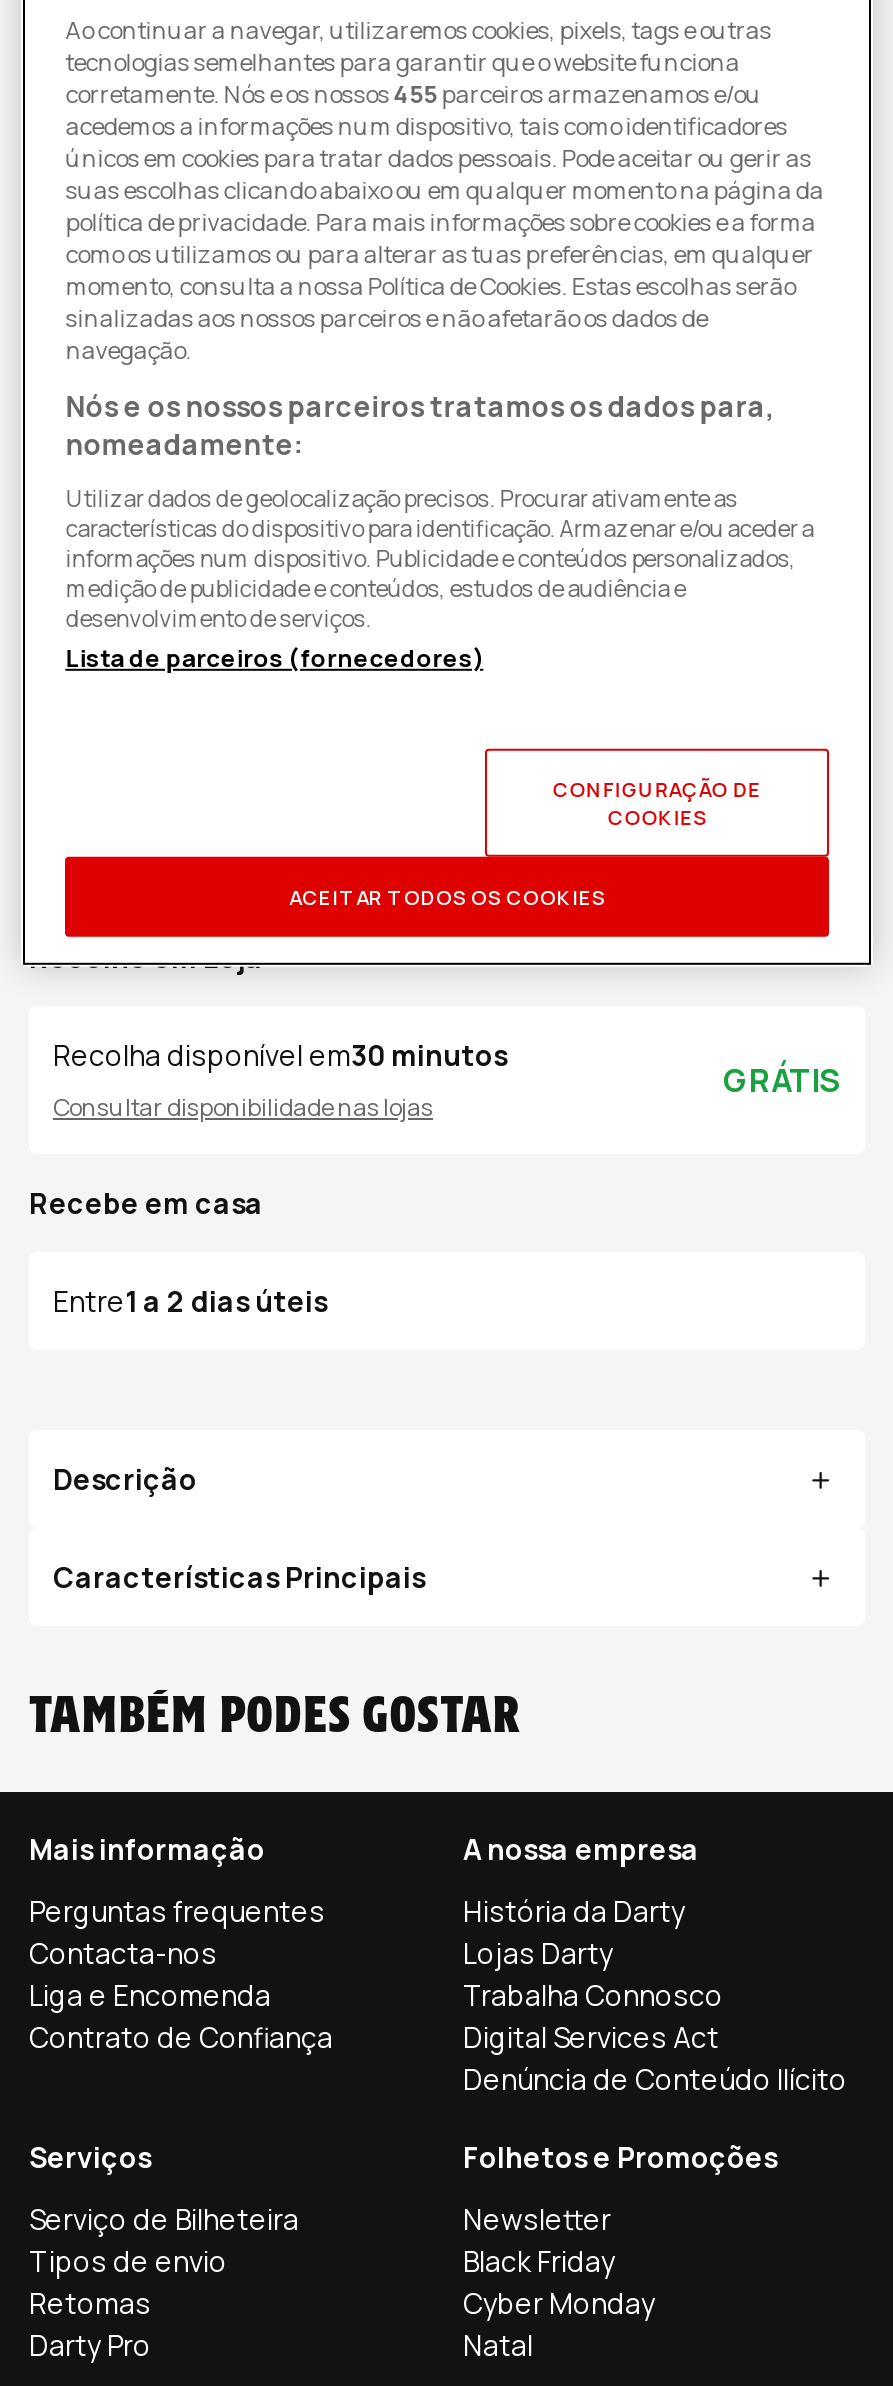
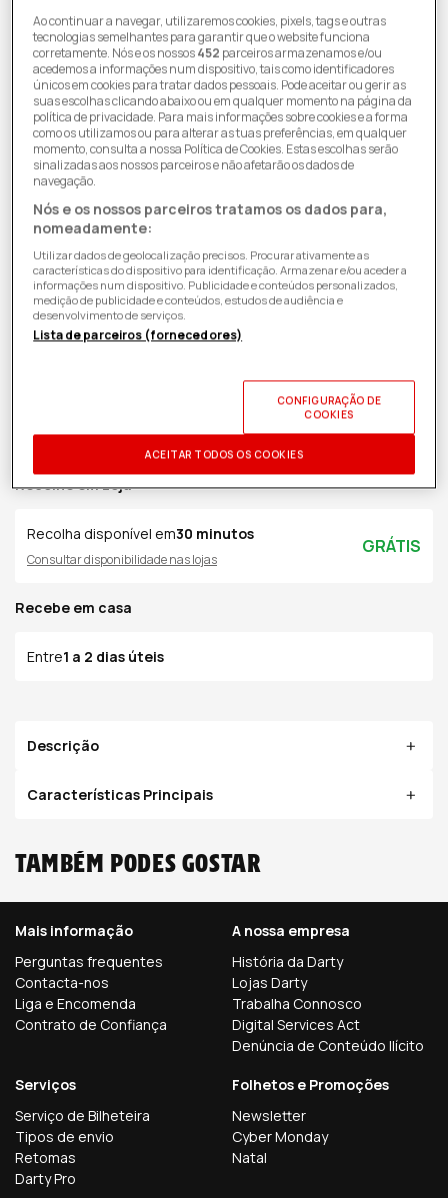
- corretamente. Nós e os nossos455 parceiros armazenamos e/ou
+ corretamente. Nós e os nossos452 parceiros armazenamos e/ou

- Black Friday

moved up: Cyber Monday | Natal
